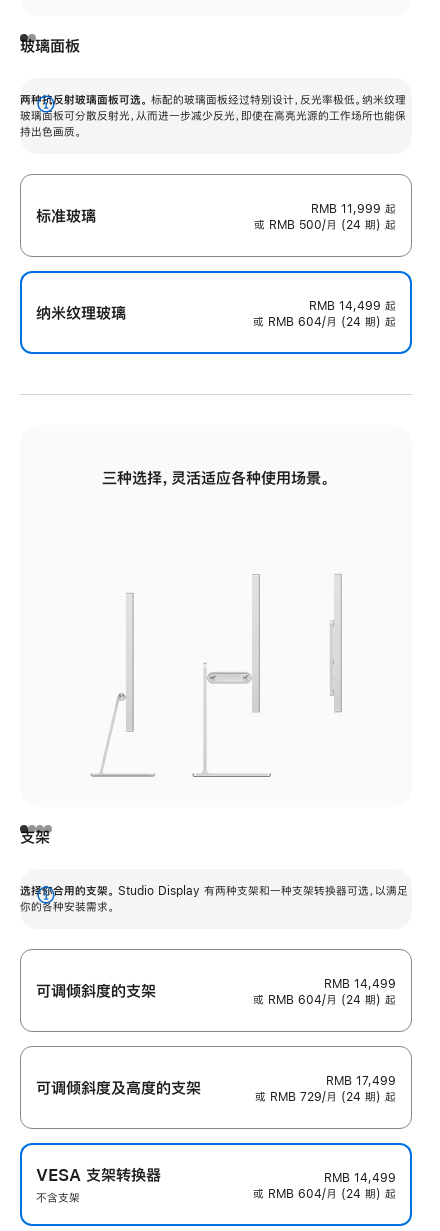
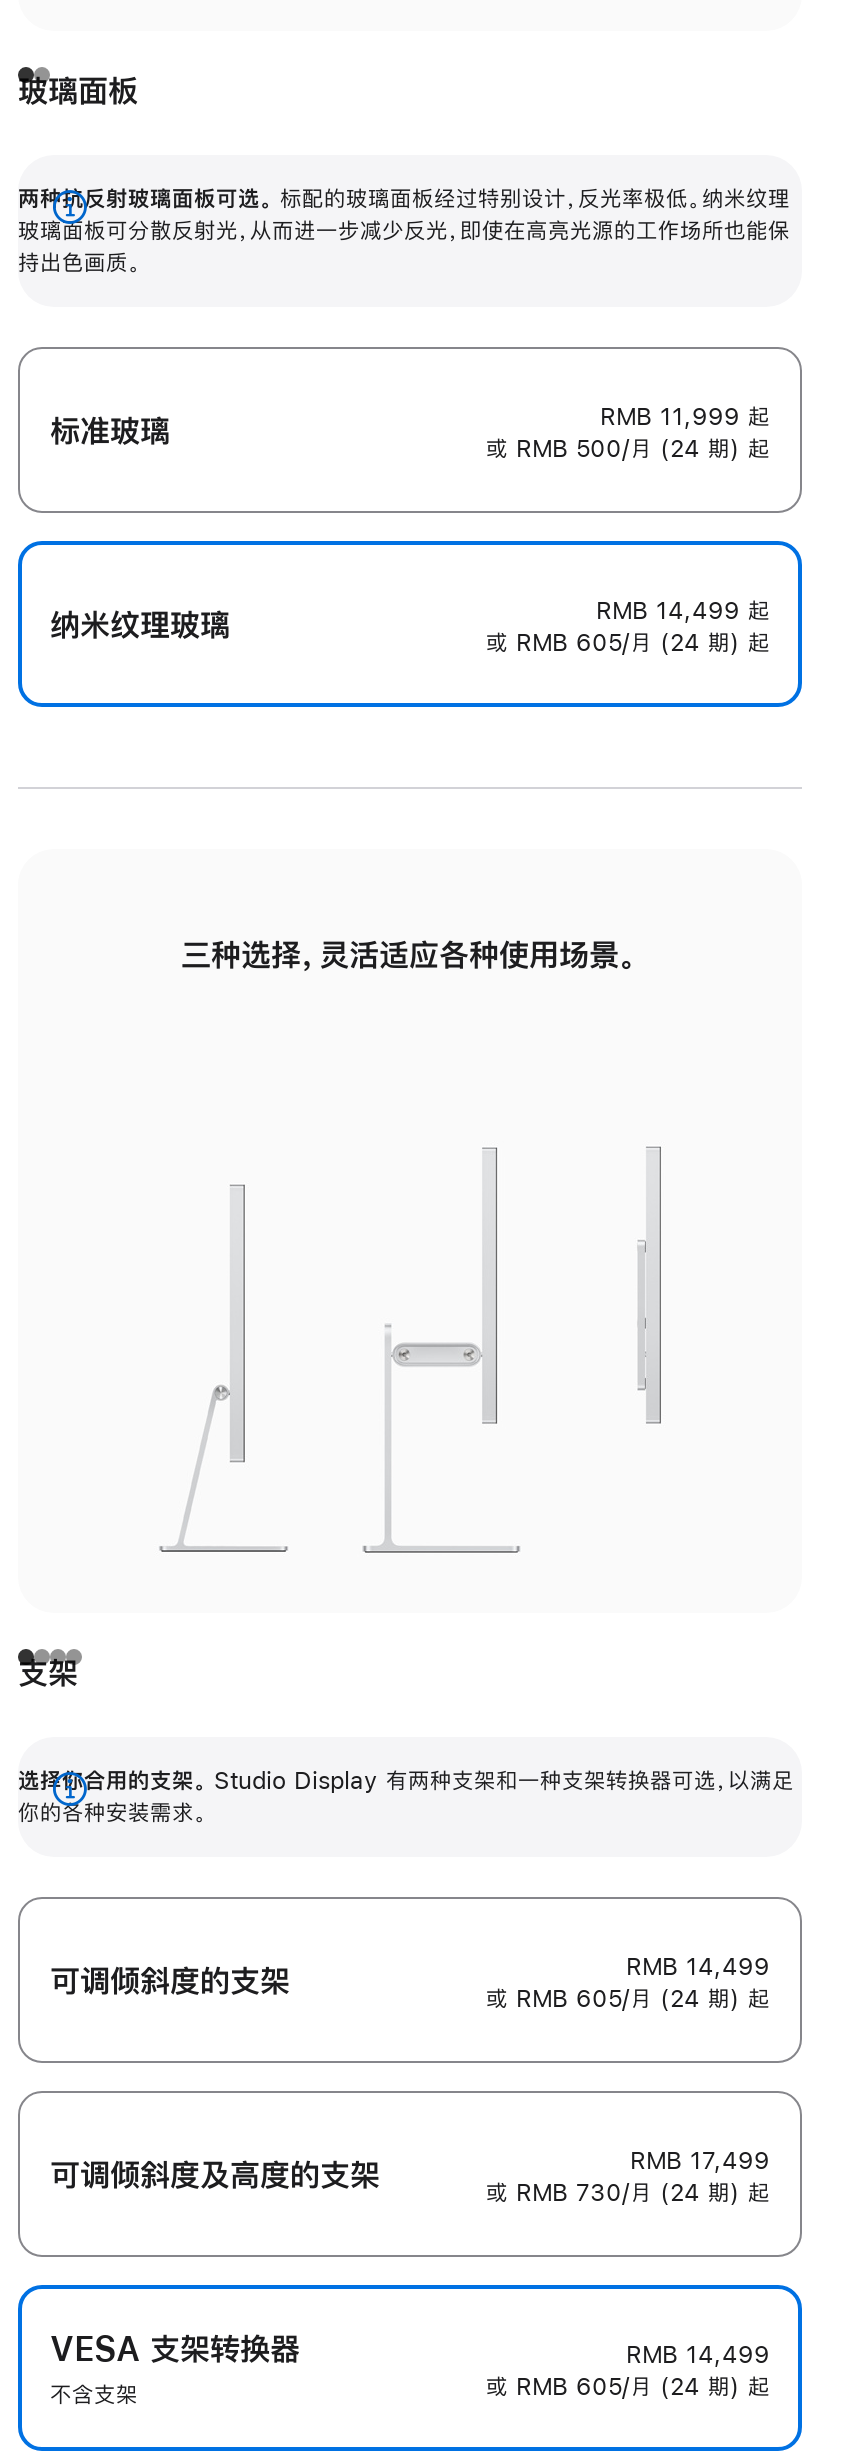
- 或 RMB 604/月 (24 期) 起
+ 或 RMB 605/月 (24 期) 起

- 或 RMB 604/月 (24 期) 起
+ 或 RMB 605/月 (24 期) 起

- 或 RMB 729/月 (24 期) 起
+ 或 RMB 730/月 (24 期) 起

- 或 RMB 604/月 (24 期) 起
+ 或 RMB 605/月 (24 期) 起
